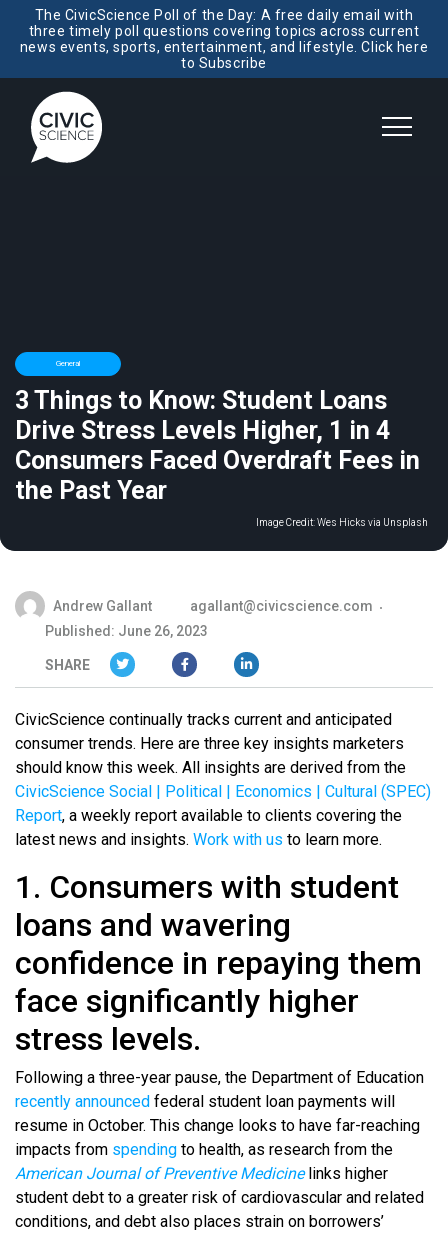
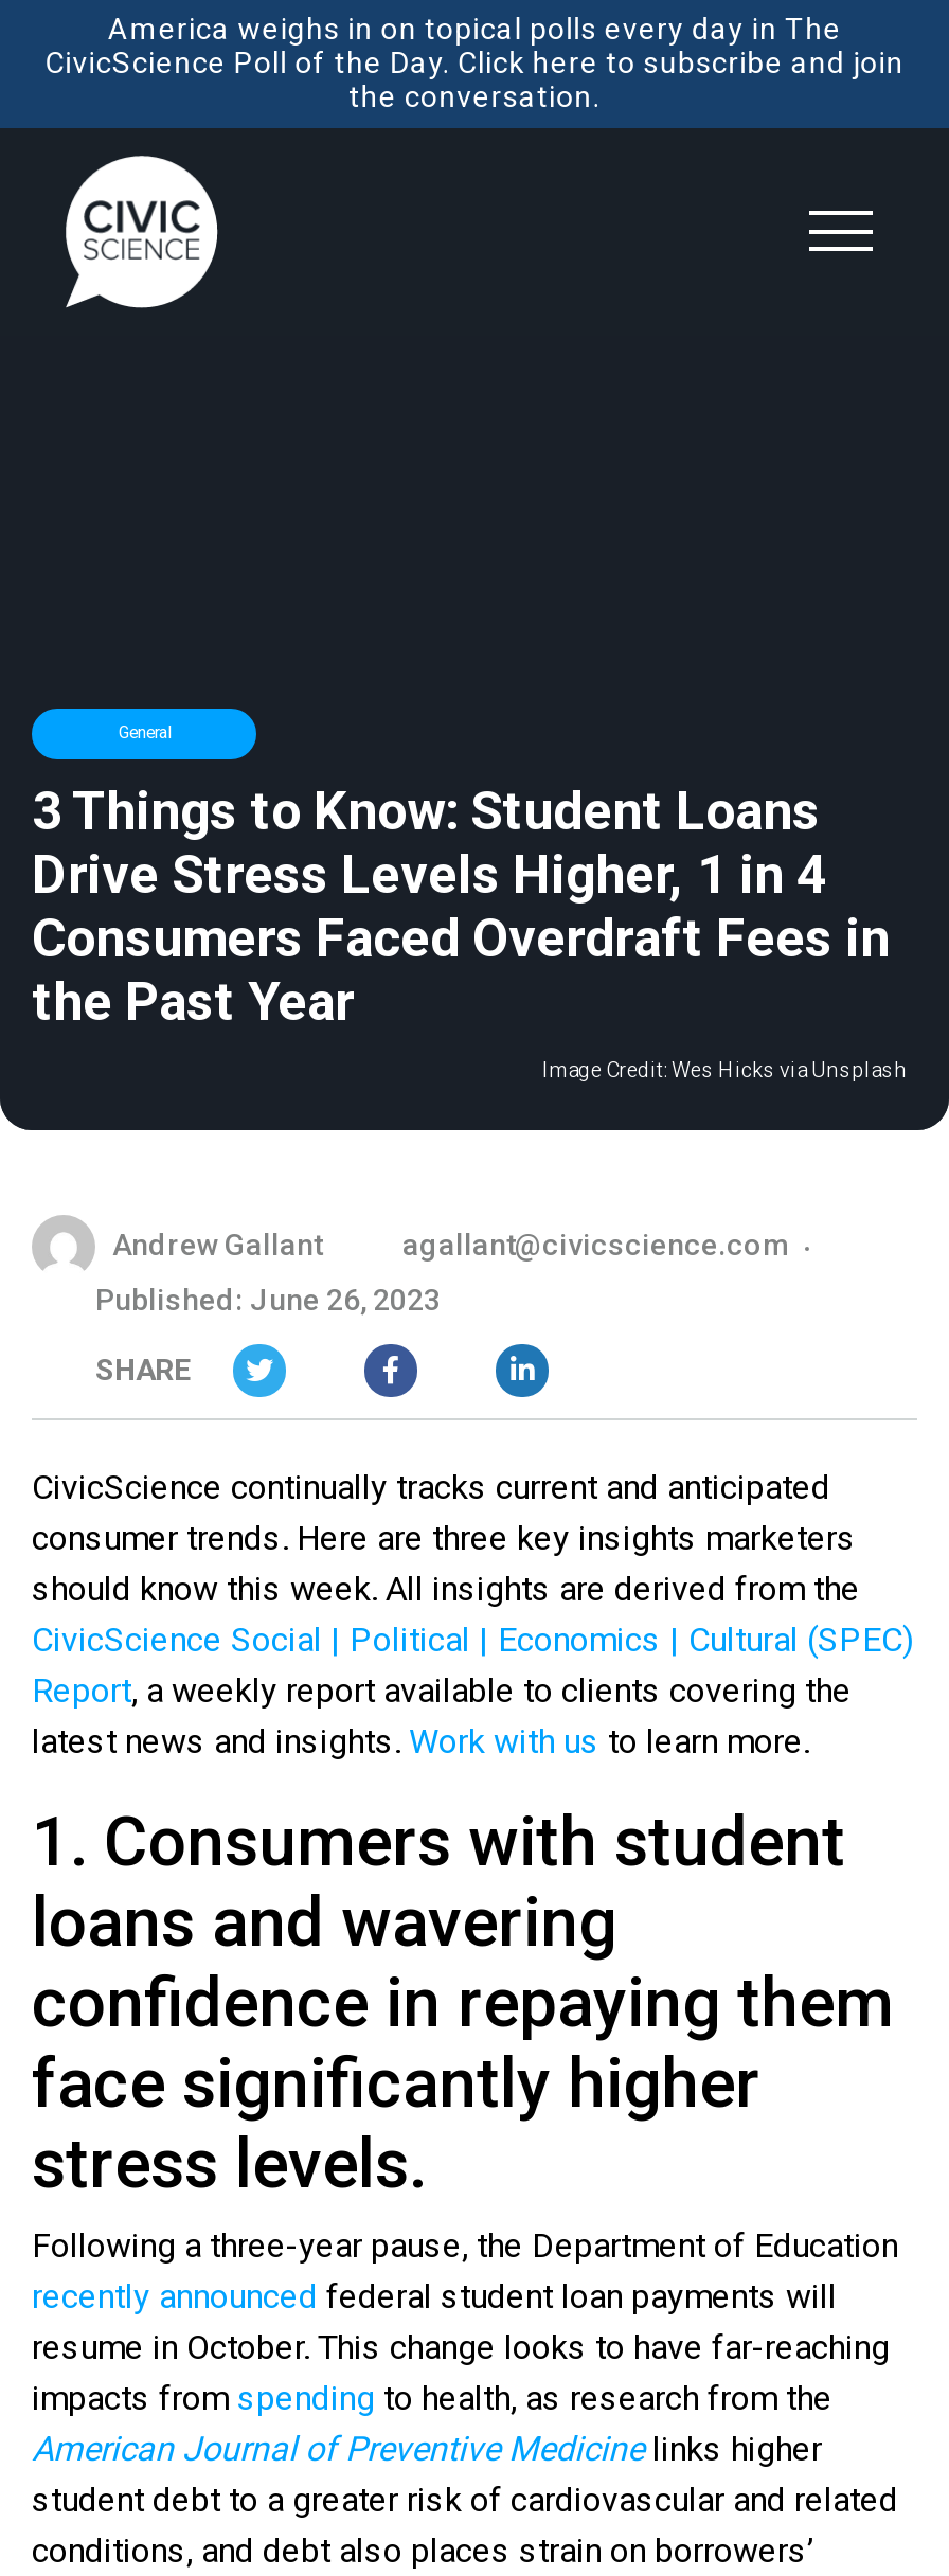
- The CivicScience Poll of the Day: A free daily email with
- three timely poll questions covering topics across current
- news events, sports, entertainment, and lifestyle. Click here
- to Subscribe
+ America weighs in on topical polls every day in The
+ CivicScience Poll of the Day. Click here to subscribe and join
+ the conversation.
